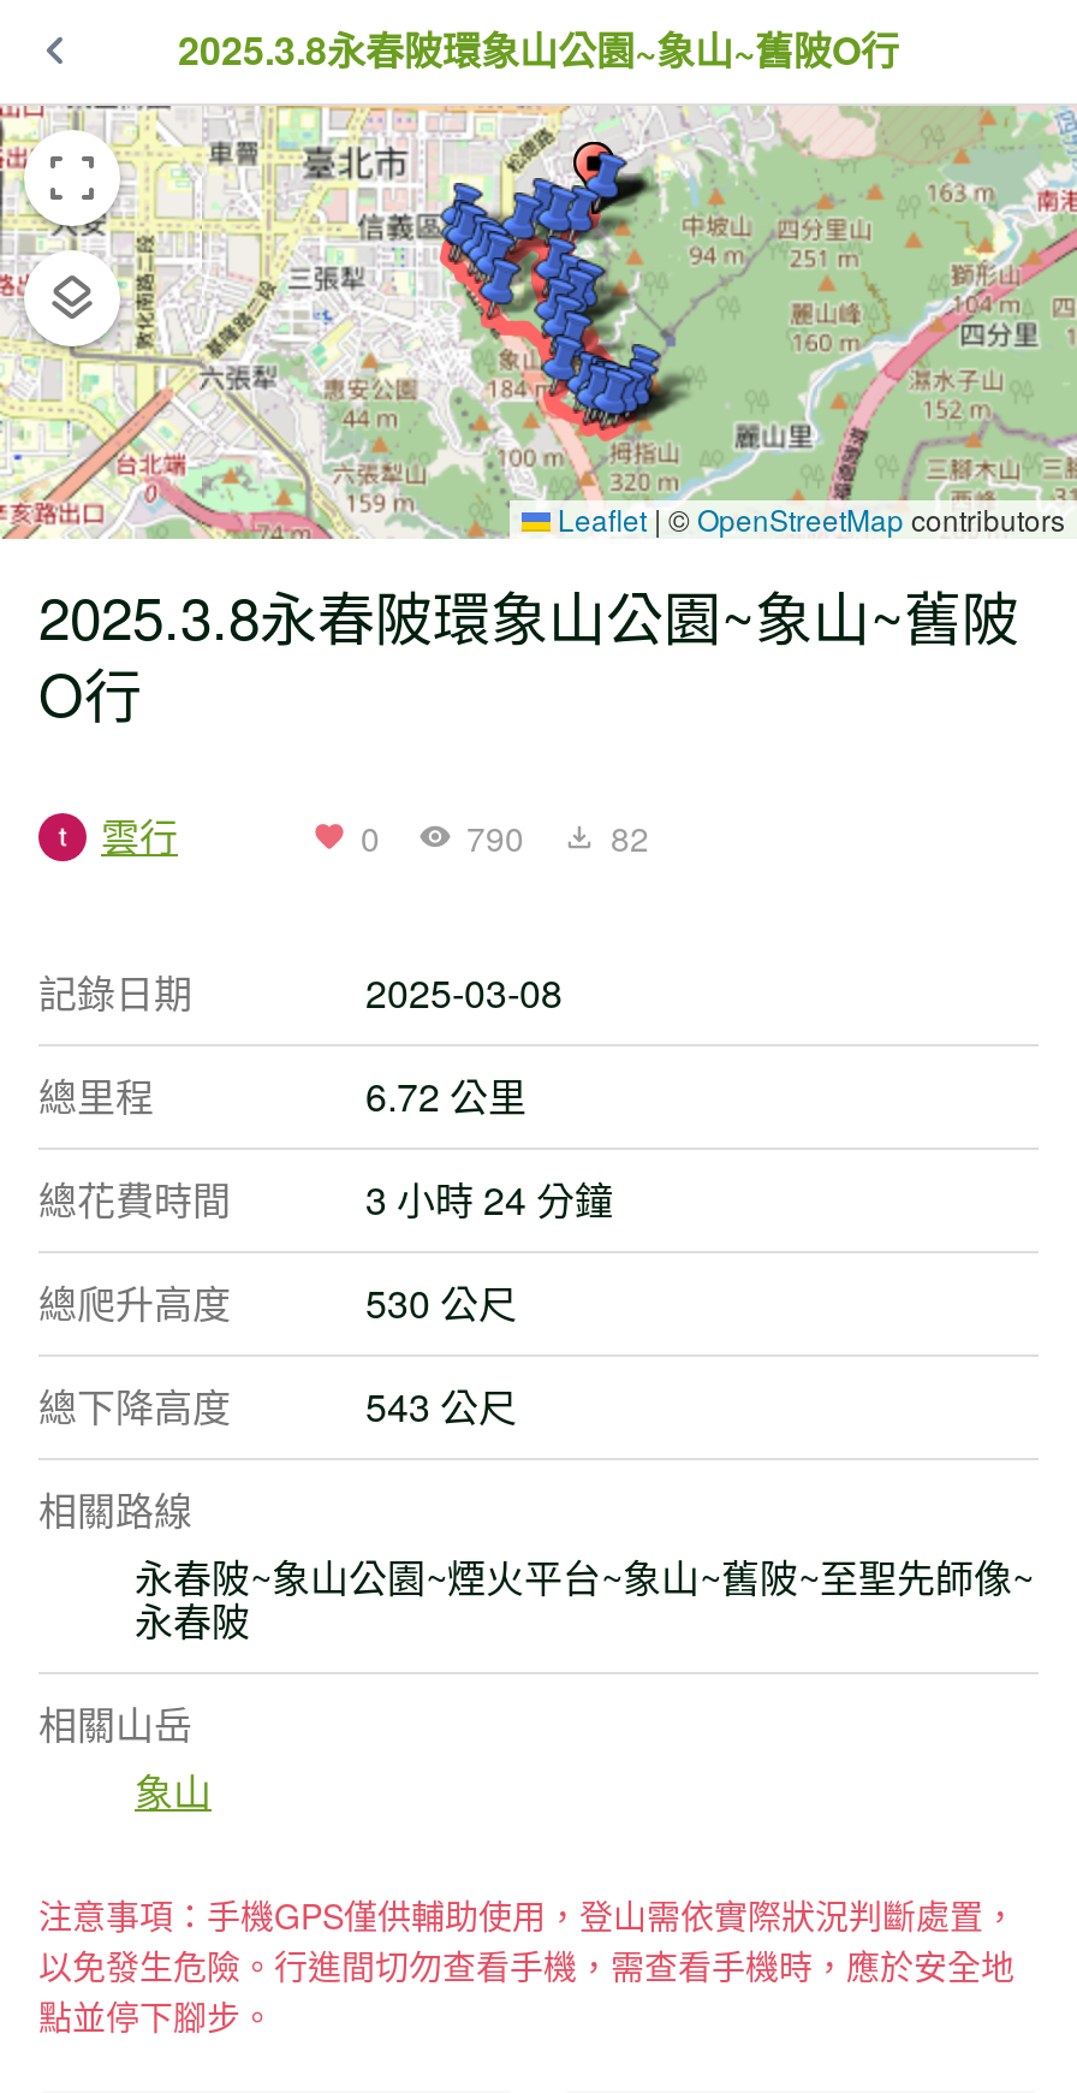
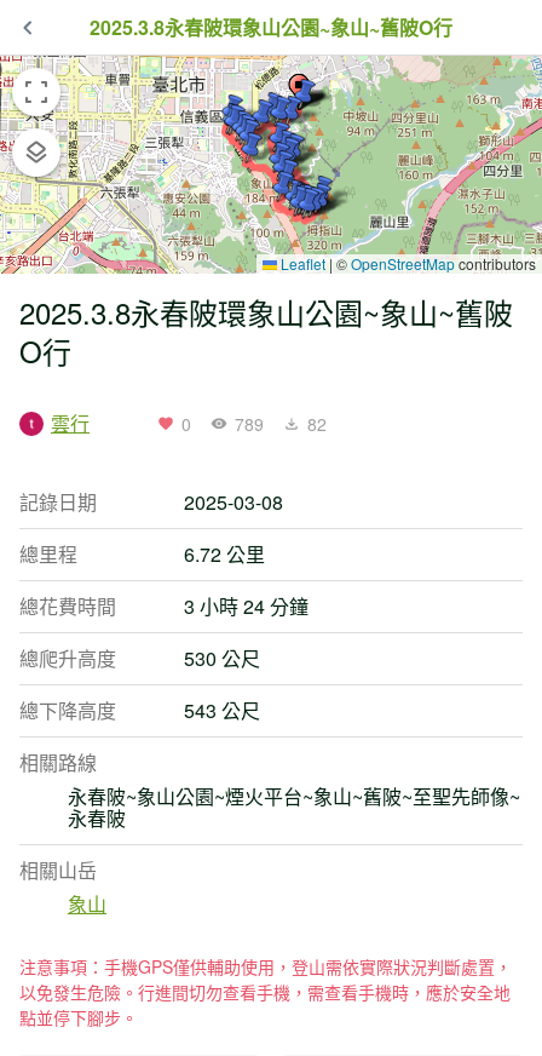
- 0 790 82
+ 0 789 82
